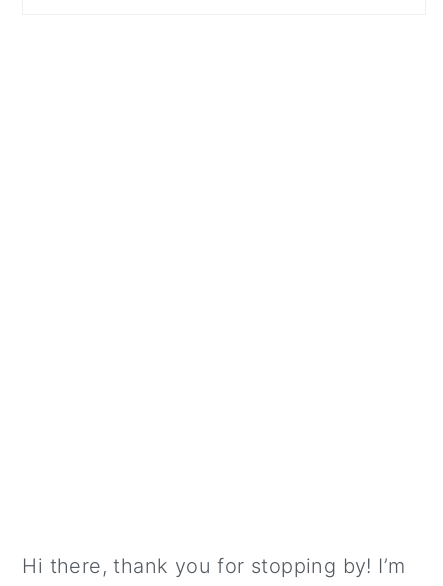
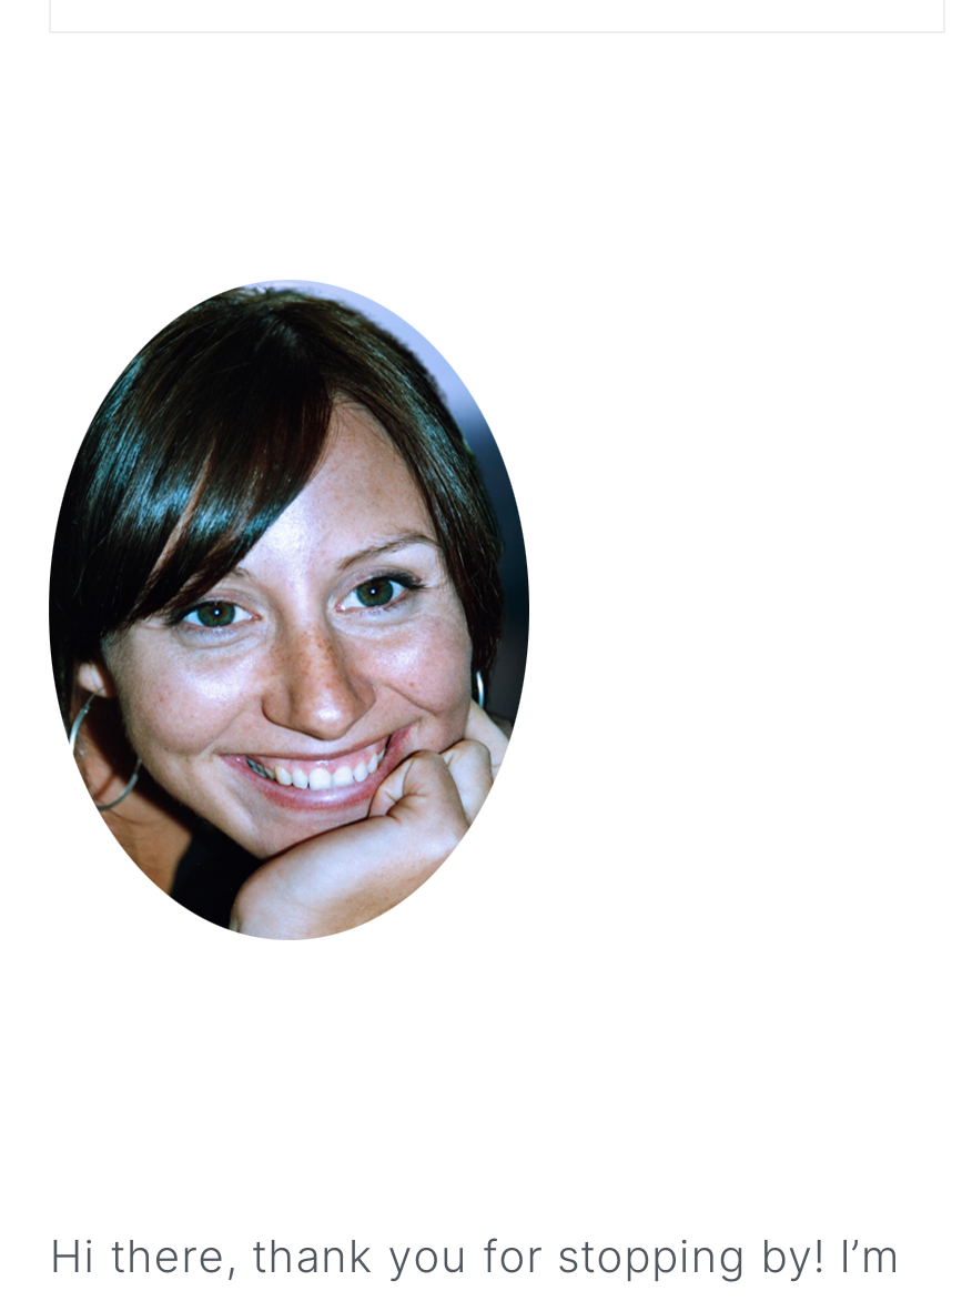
+ [image]
